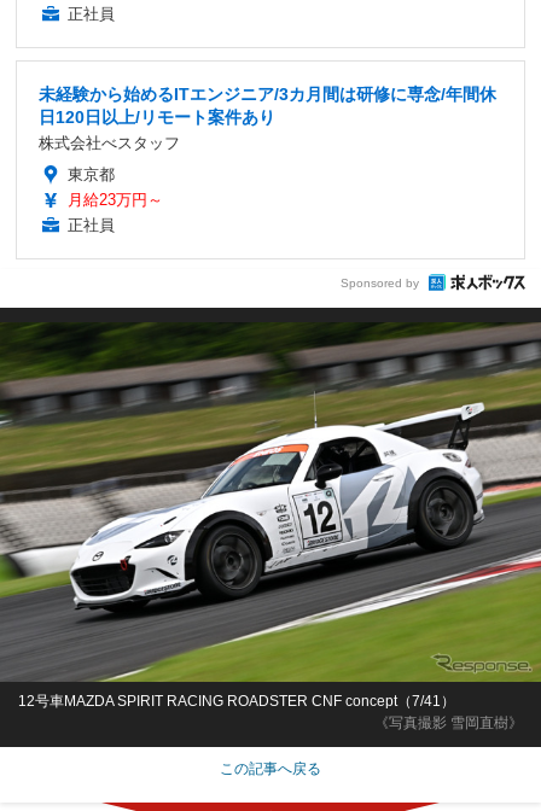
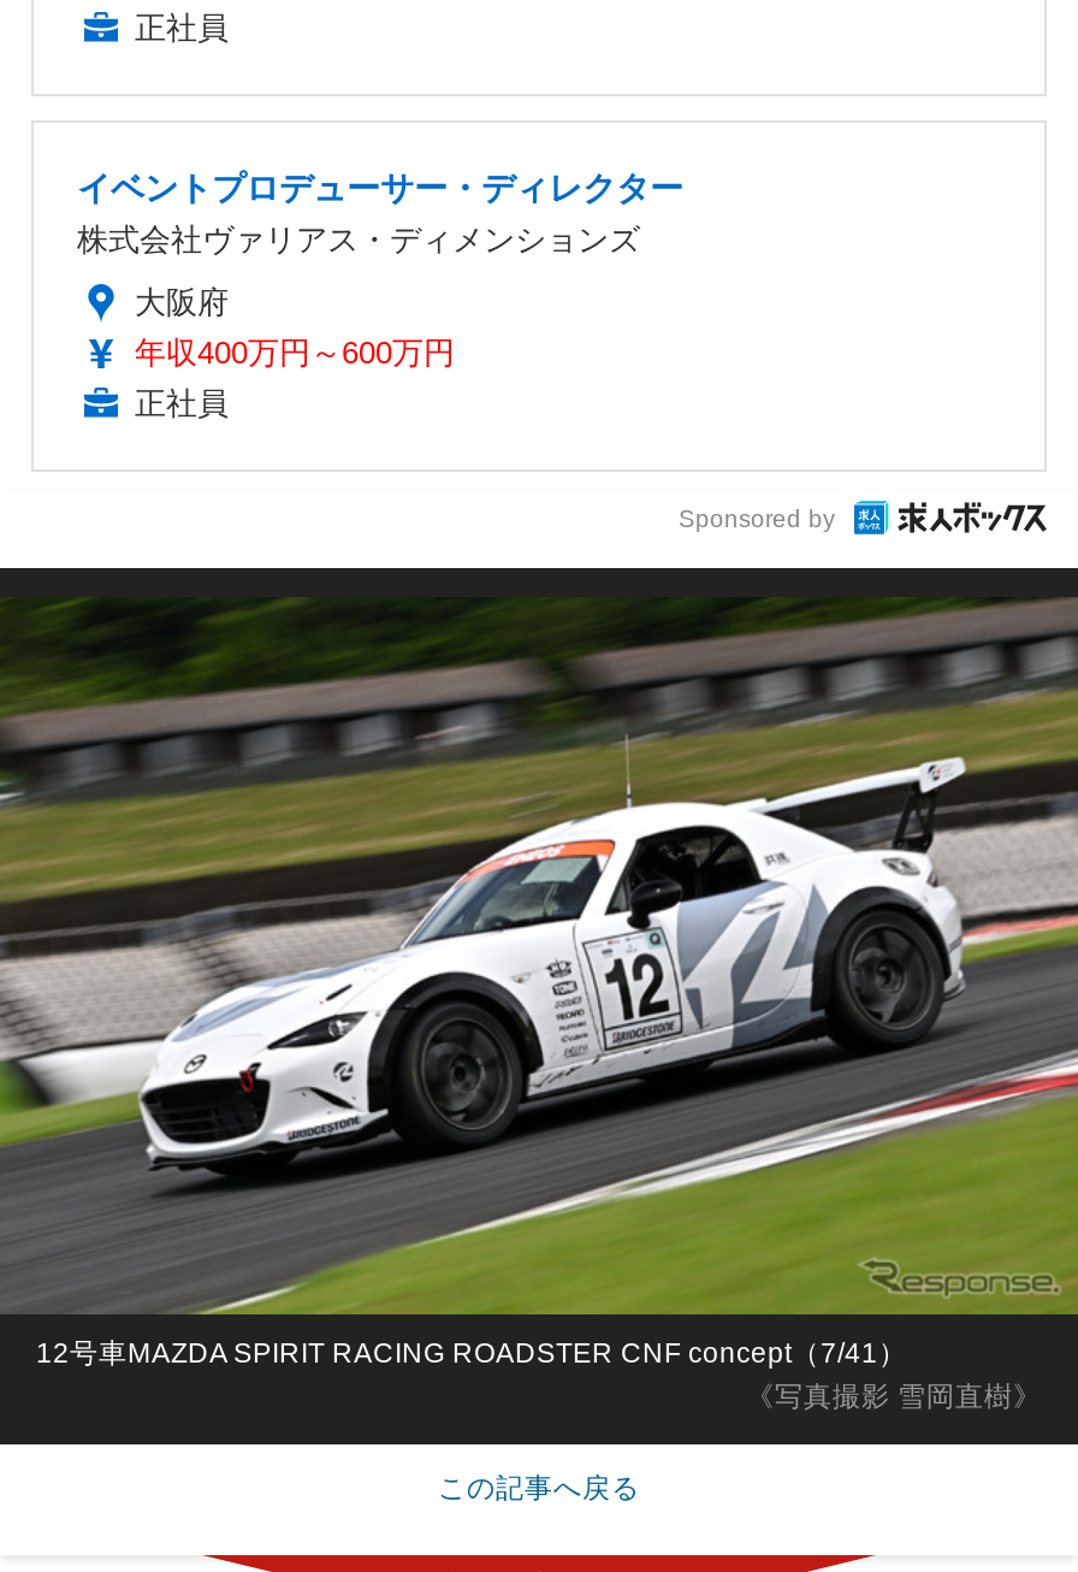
- 未経験から始めるITエンジニア/3カ月間は研修に専念/年間休
- 日120日以上/リモート案件あり
- 株式会社べスタッフ
+ イベントプロデューサー・ディレクター
+ 株式会社ヴァリアス・ディメンションズ

- 東京都
- 月給23万円～
+ 大阪府
+ 年収400万円～600万円
